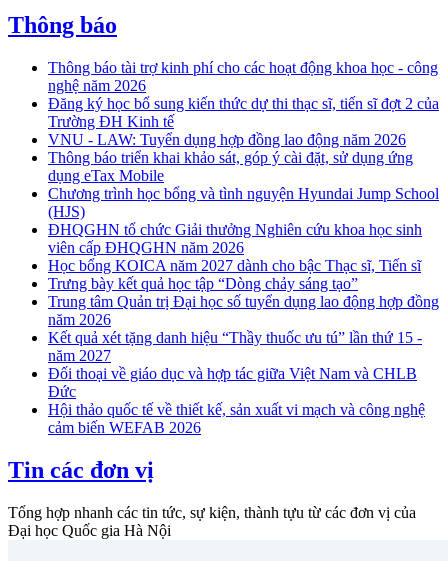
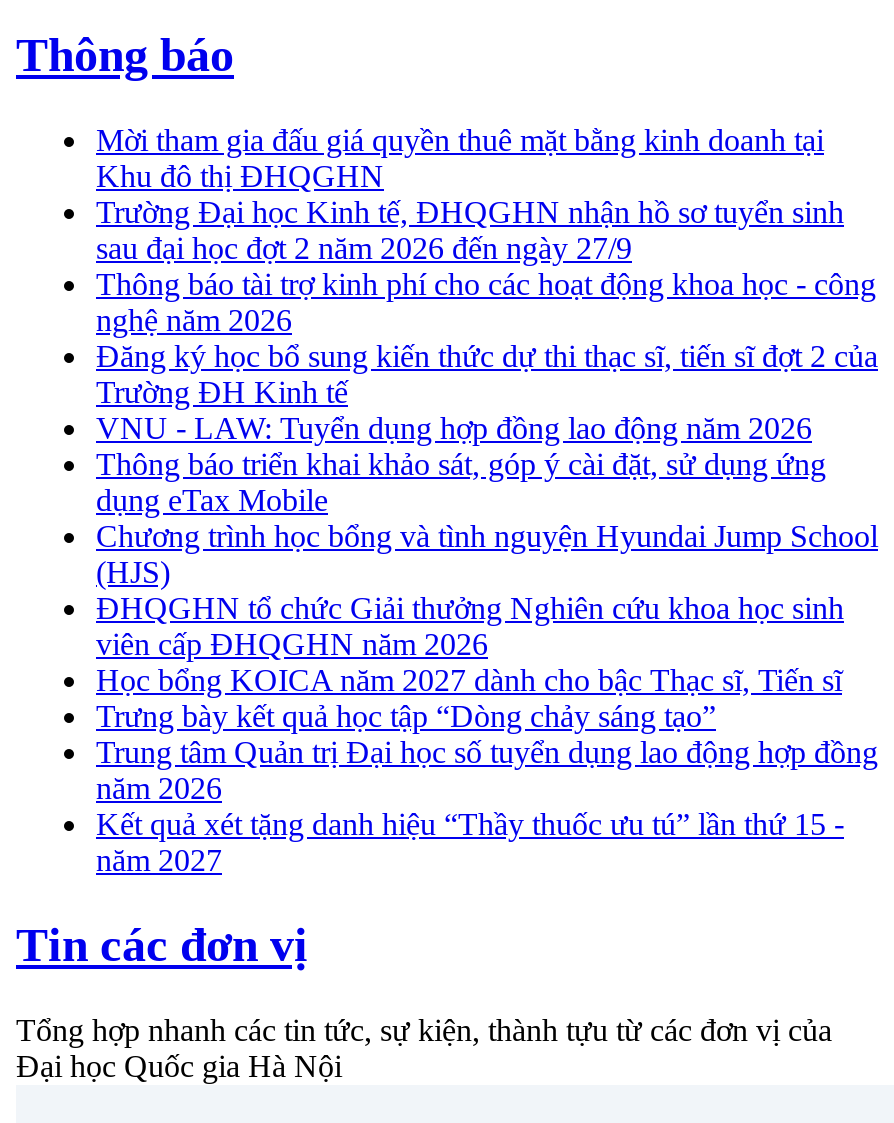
+ Mời tham gia đấu giá quyền thuê mặt bằng kinh doanh tại
+ Khu đô thị ĐHQGHN
+ Trường Đại học Kinh tế, ĐHQGHN nhận hồ sơ tuyển sinh
+ sau đại học đợt 2 năm 2026 đến ngày 27/9

moved down: Thông báo tài trợ kinh phí cho các hoạt động khoa học - công | nghệ năm 2026 | Đăng ký học bổ sung kiến thức dự thi thạc sĩ, tiến sĩ đợt 2 của | ... | Kết quả xét tặng danh hiệu “Thầy thuốc ưu tú” lần thứ 15 - | năm 2027

- Đối thoại về giáo dục và hợp tác giữa Việt Nam và CHLB
- Đức
- Hội thảo quốc tế về thiết kế, sản xuất vi mạch và công nghệ
- cảm biến WEFAB 2026
